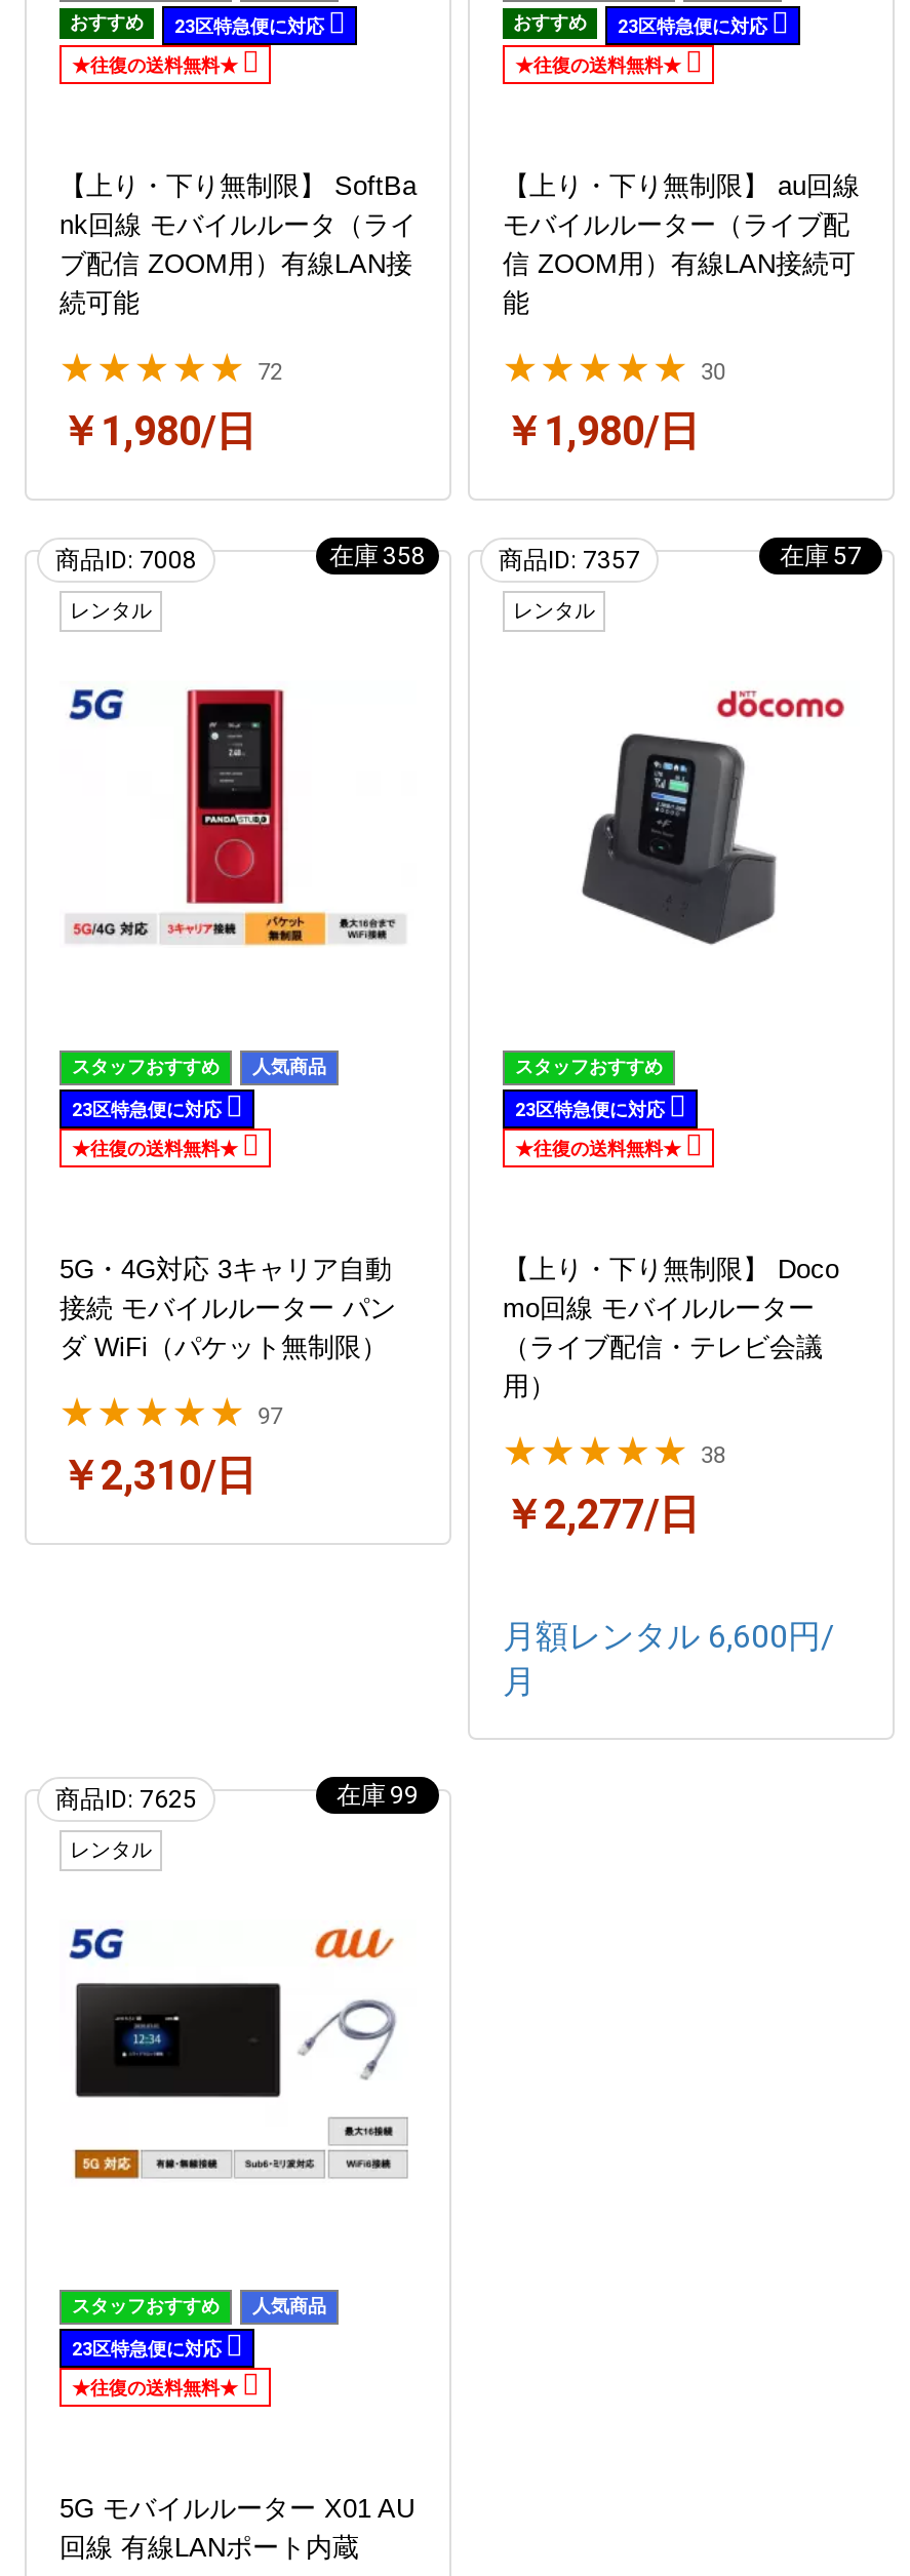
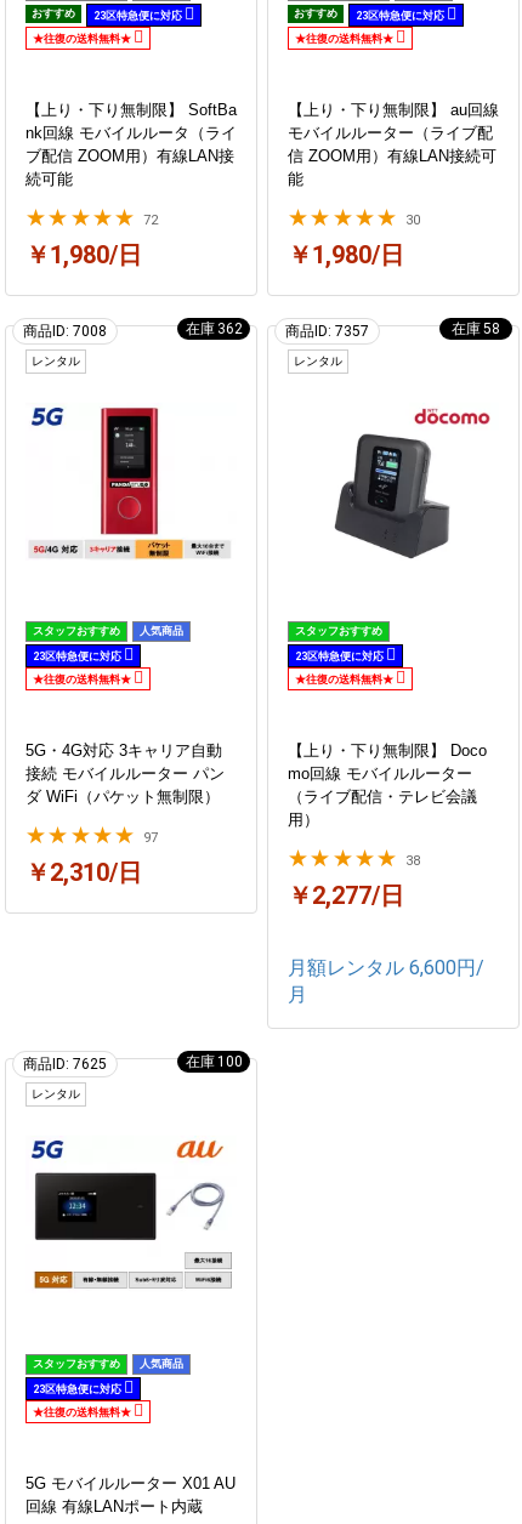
- 358
+ 362

- 57
+ 58

- 99
+ 100
